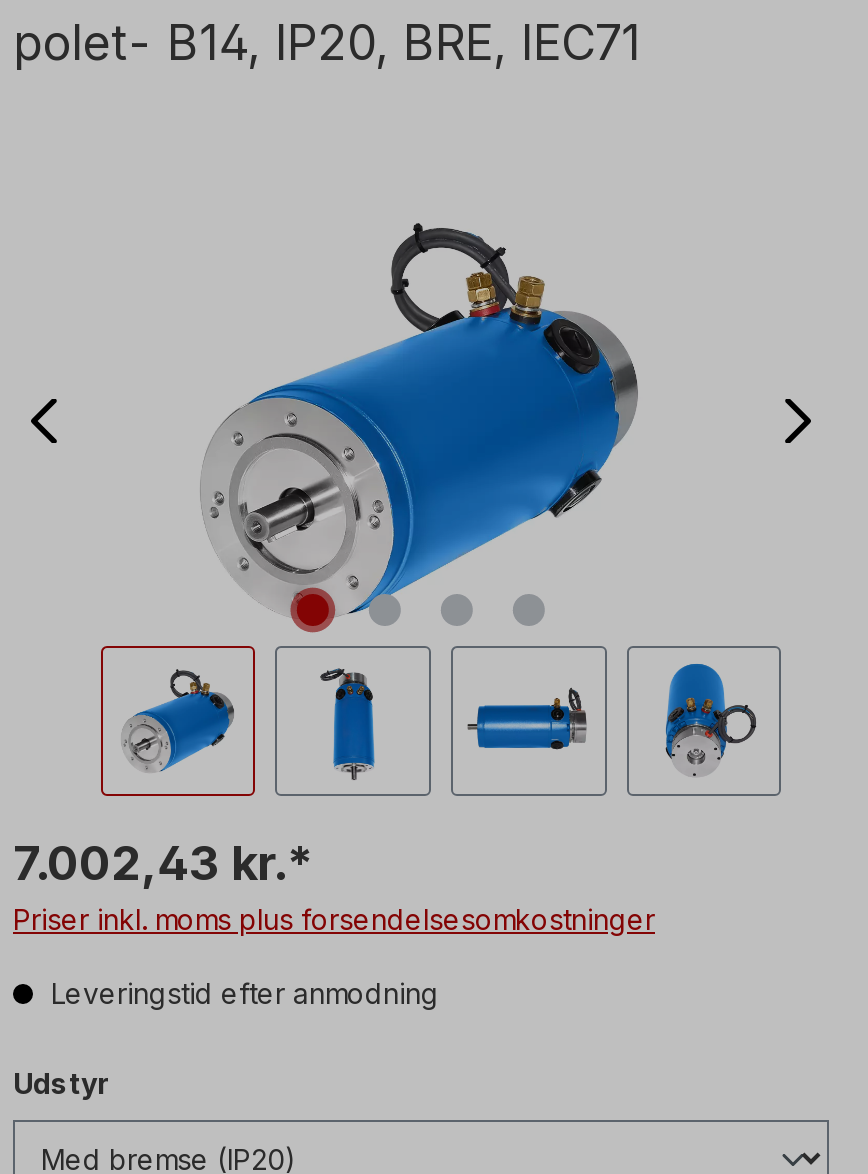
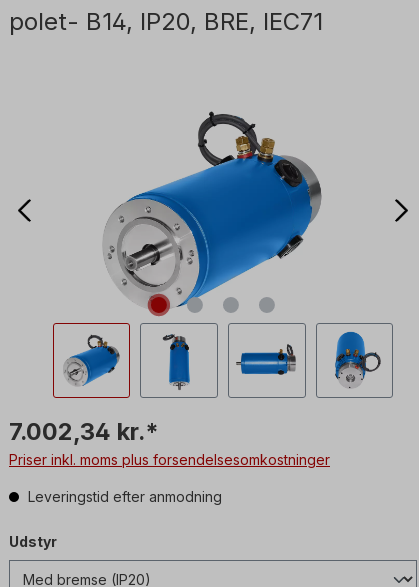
- 7.002,43 kr.*
+ 7.002,34 kr.*
